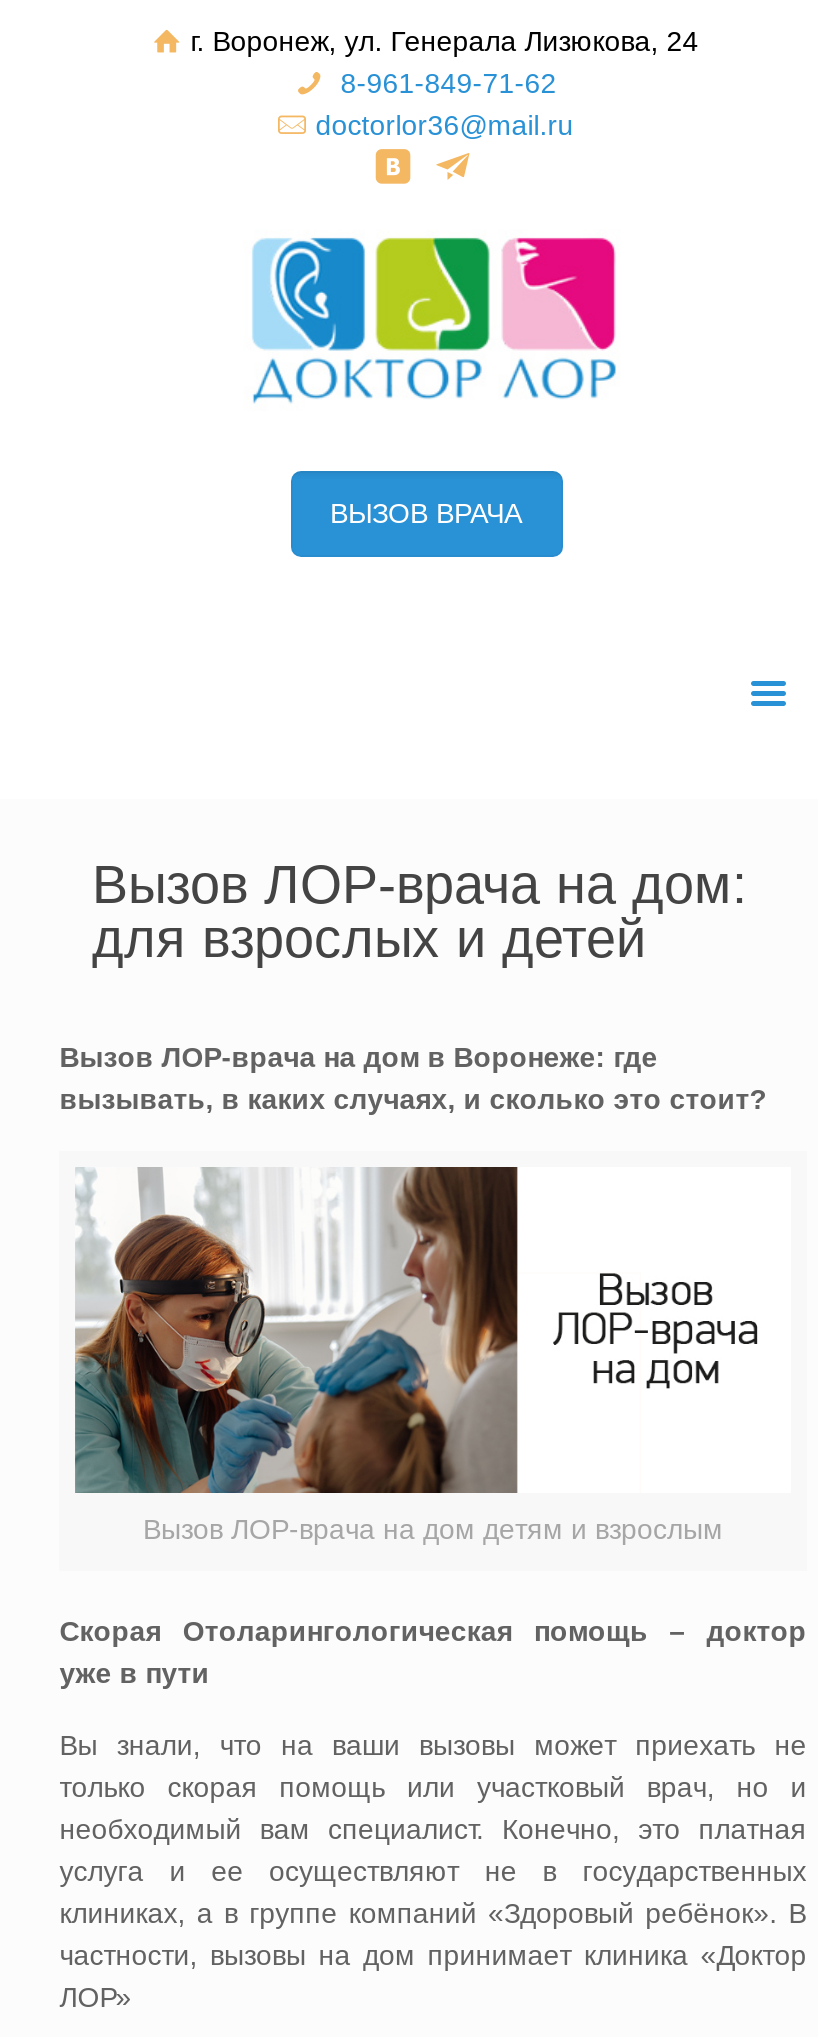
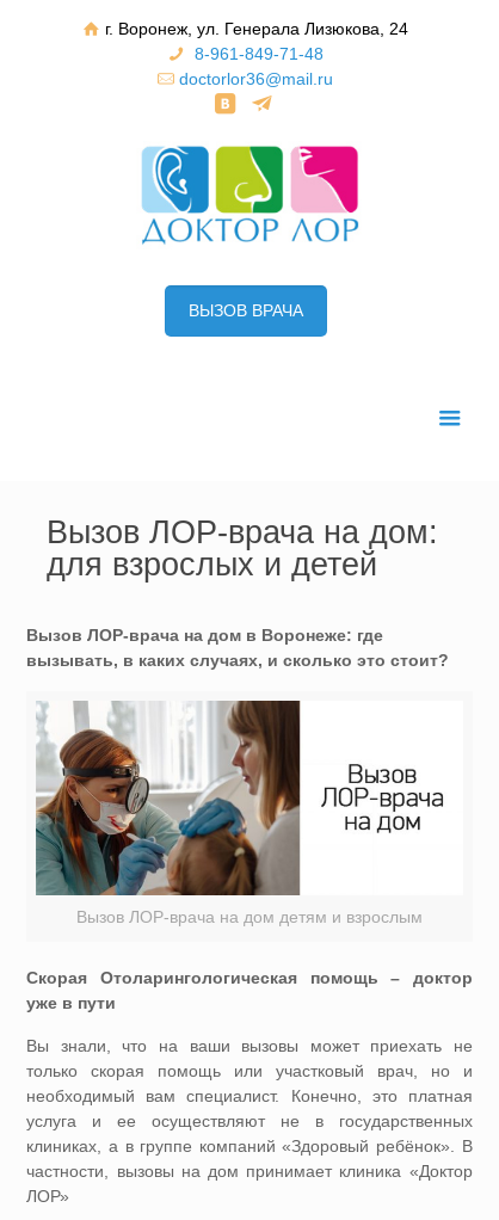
- 8-961-849-71-62
+ 8-961-849-71-48
